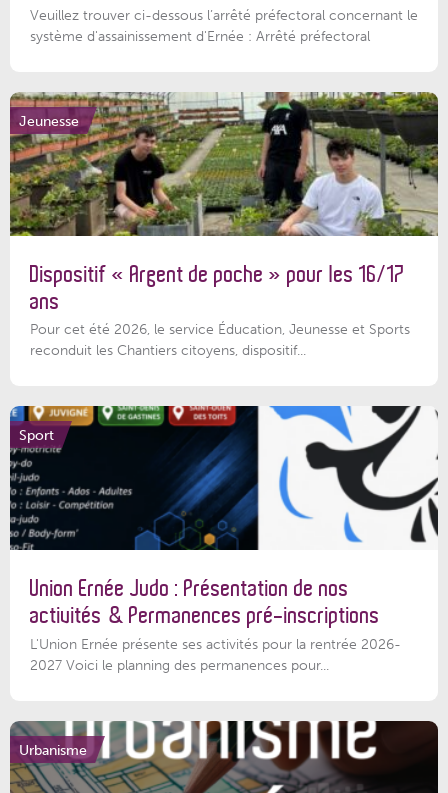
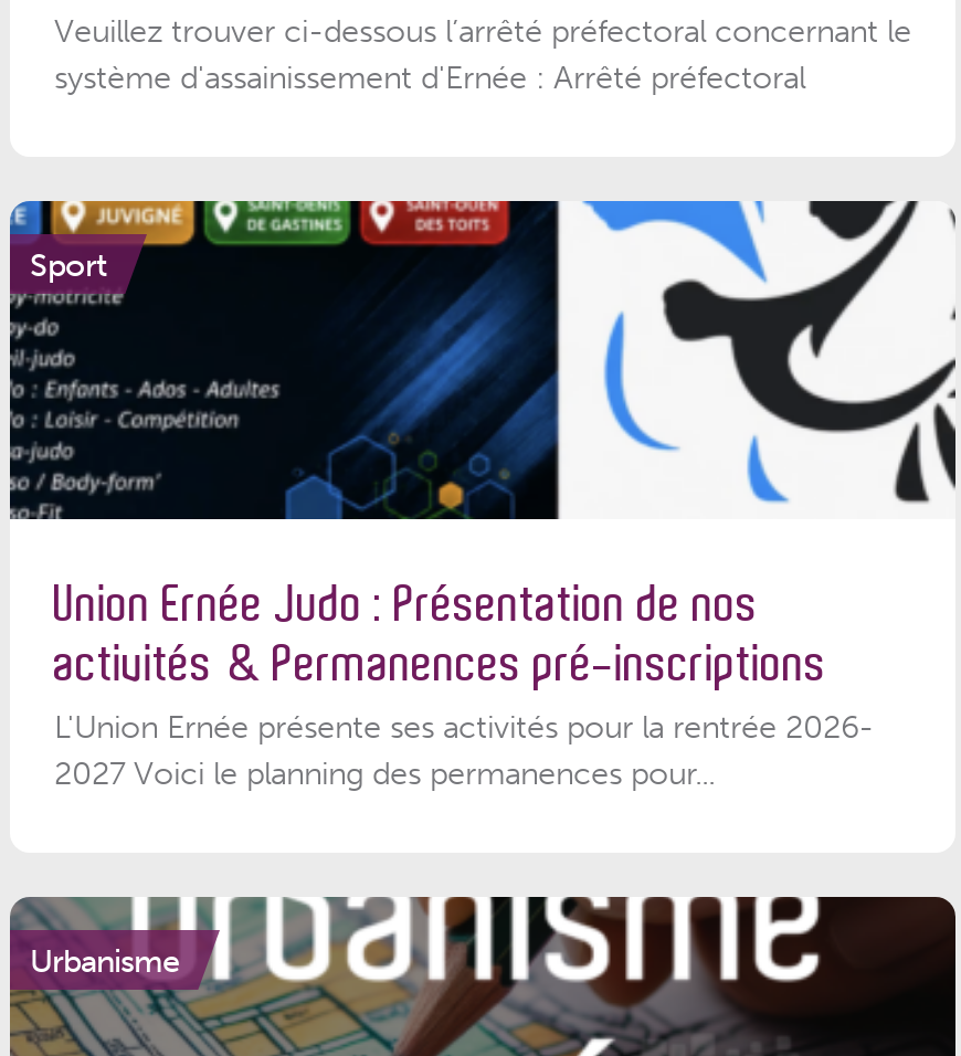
- [image]
- Jeunesse

- Dispositif « Argent de poche » pour les 16/17
- ans
- Pour cet été 2026, le service Éducation, Jeunesse et Sports
- reconduit les Chantiers citoyens, dispositif...
